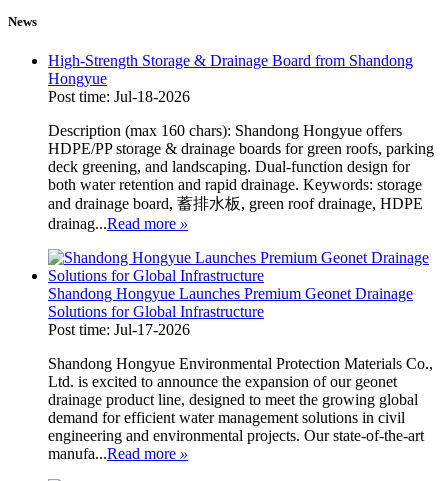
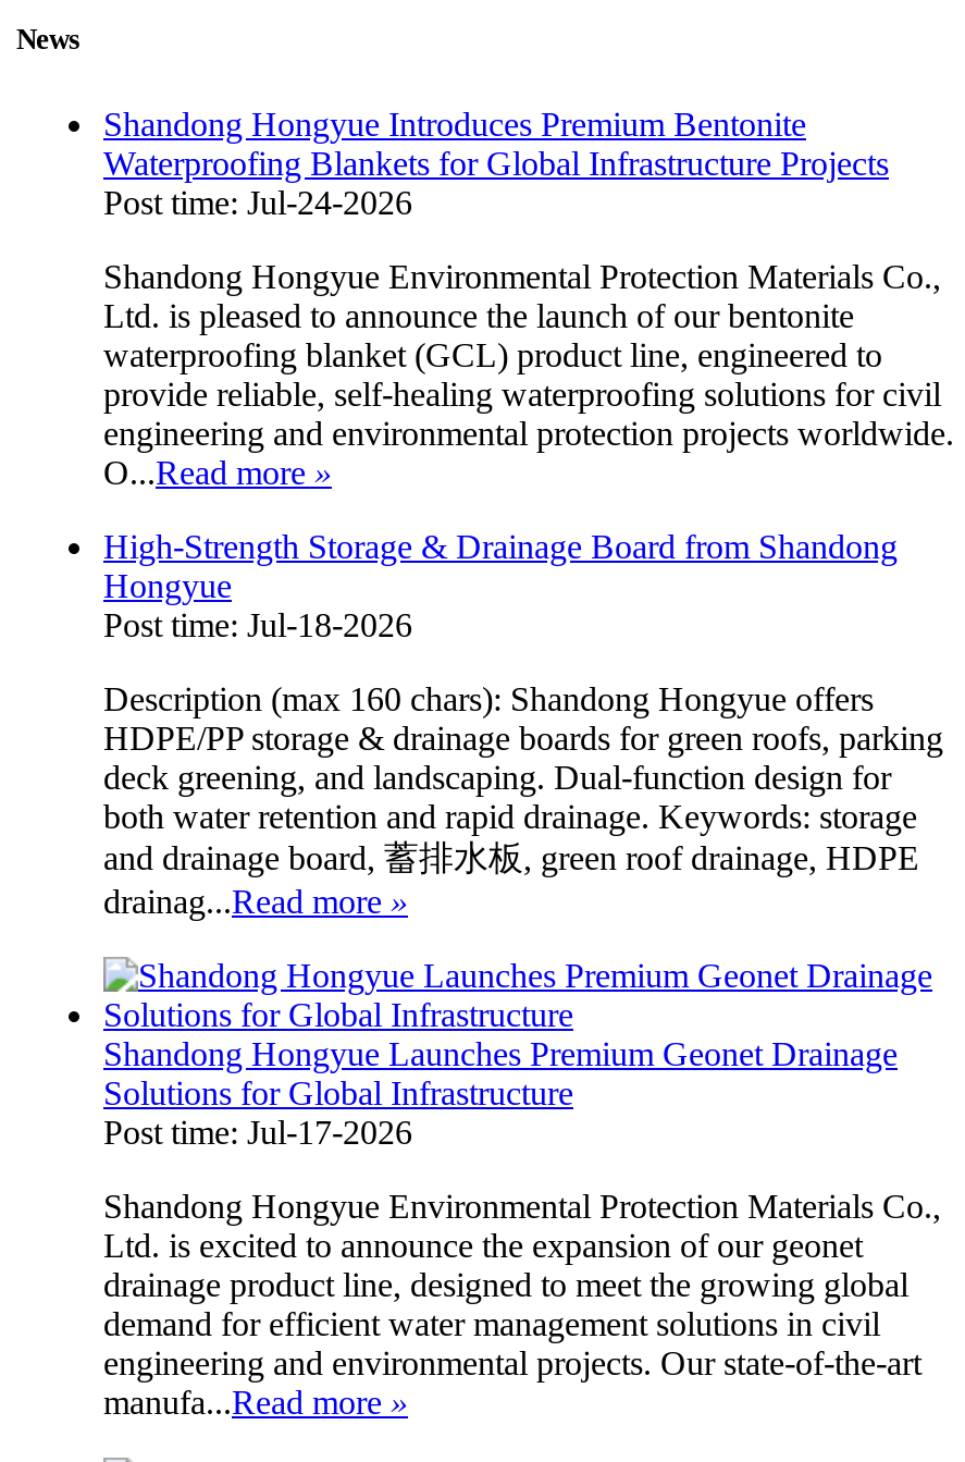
+ Shandong Hongyue Introduces Premium Bentonite
+ Waterproofing Blankets for Global Infrastructure Projects
+ Post time: Jul-24-2026
+ Shandong Hongyue Environmental Protection Materials Co.,
+ Ltd. is pleased to announce the launch of our bentonite
+ waterproofing blanket (GCL) product line, engineered to
+ provide reliable, self-healing waterproofing solutions for civil
+ engineering and environmental protection projects worldwide.
+ O...Read more»
